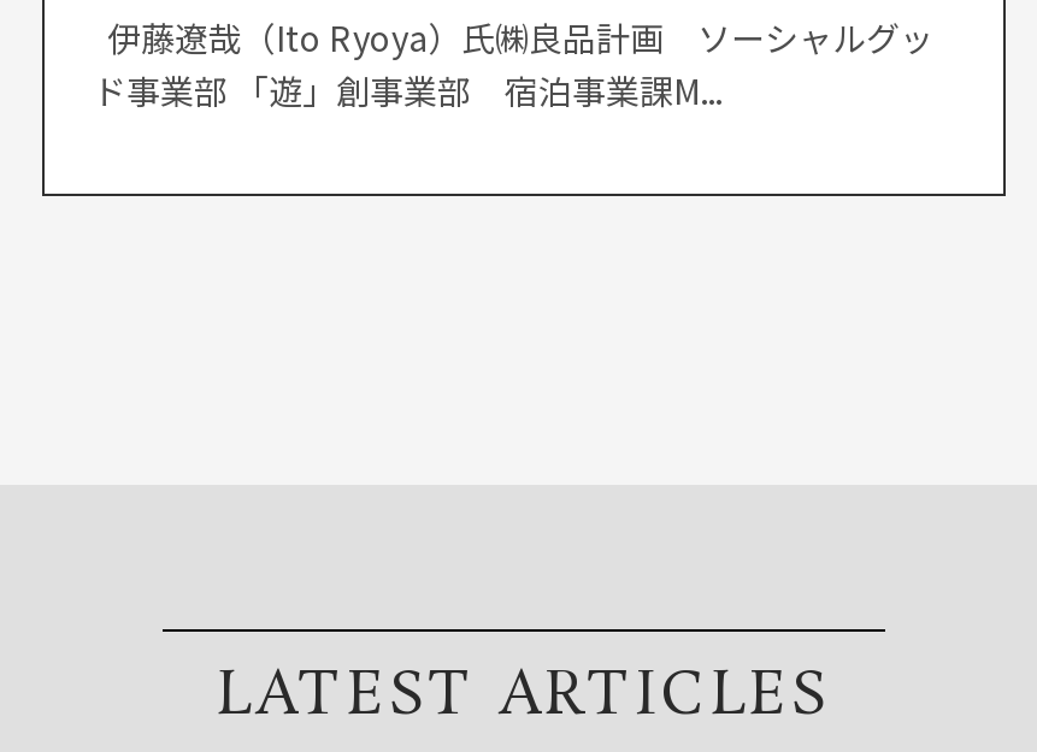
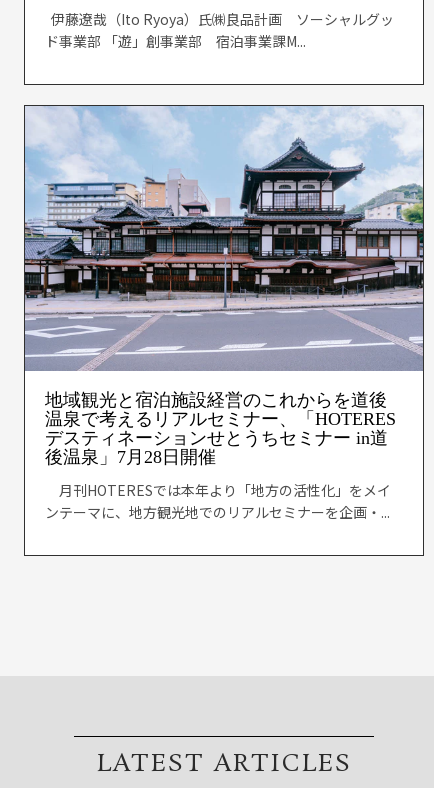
+ [image]
+ 地域観光と宿泊施設経営のこれからを道後
+ 温泉で考えるリアルセミナー、「HOTERES
+ デスティネーションせとうちセミナー in道
+ 後温泉」7月28日開催
+ 月刊HOTERESでは本年より「地方の活性化」をメイ
+ ンテーマに、地方観光地でのリアルセミナーを企画・...
